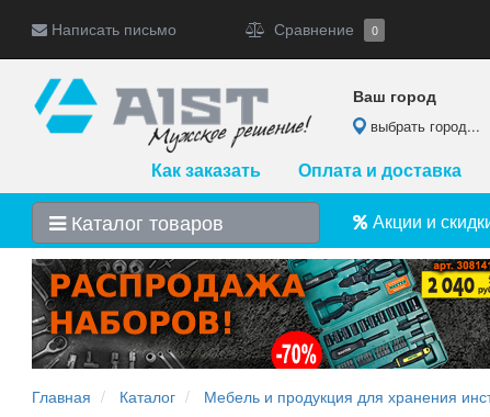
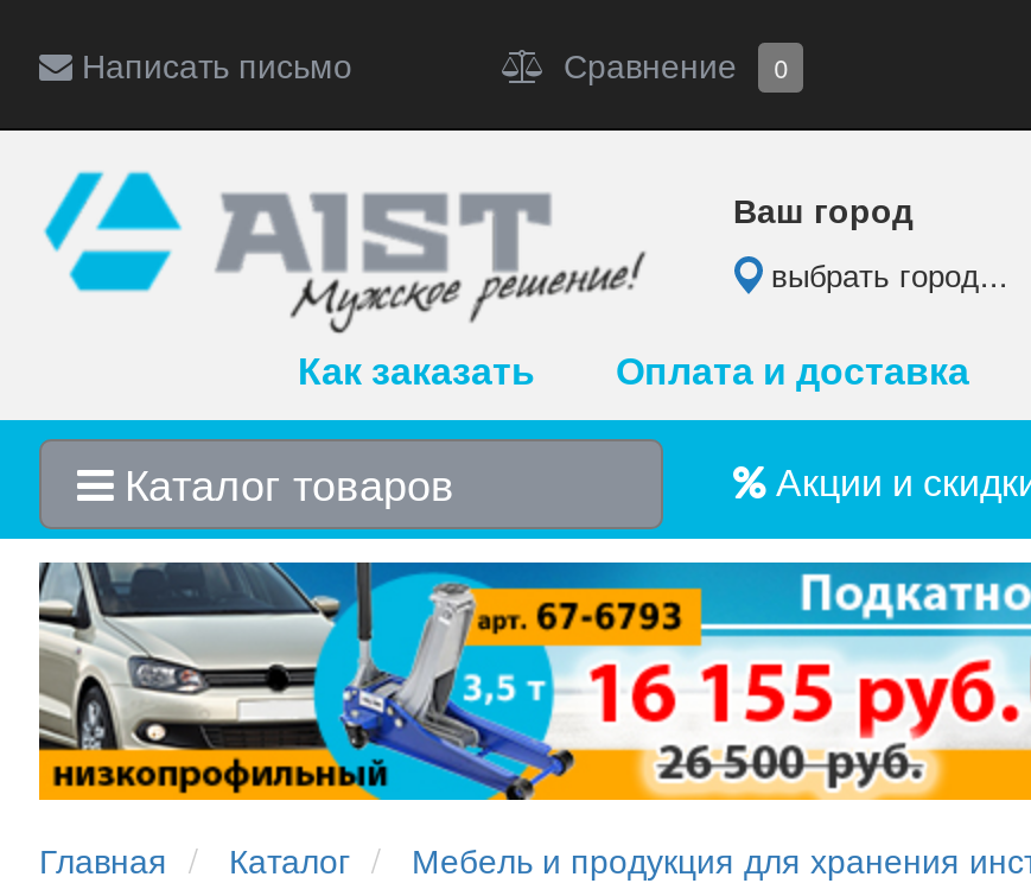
- [image]
+ [image]
